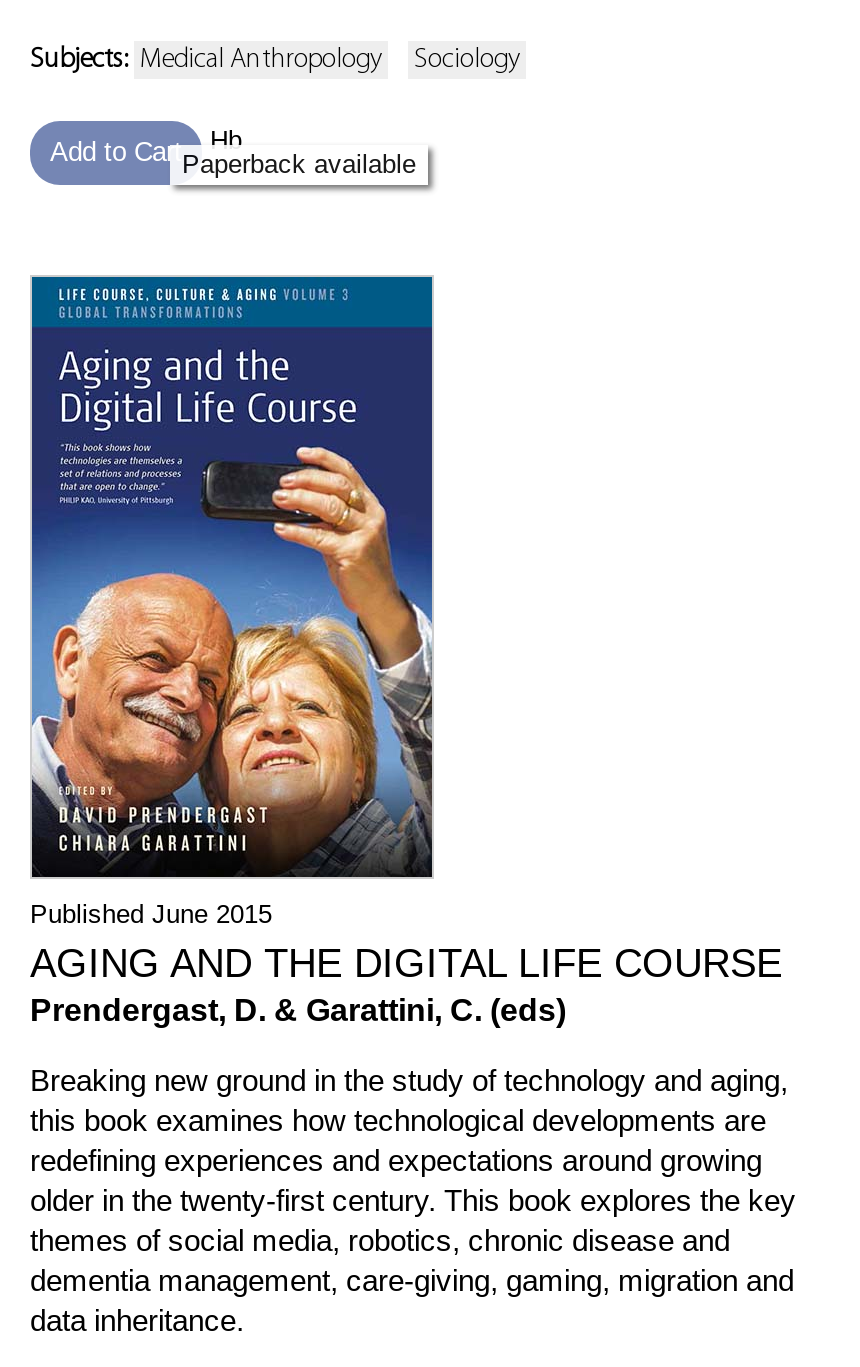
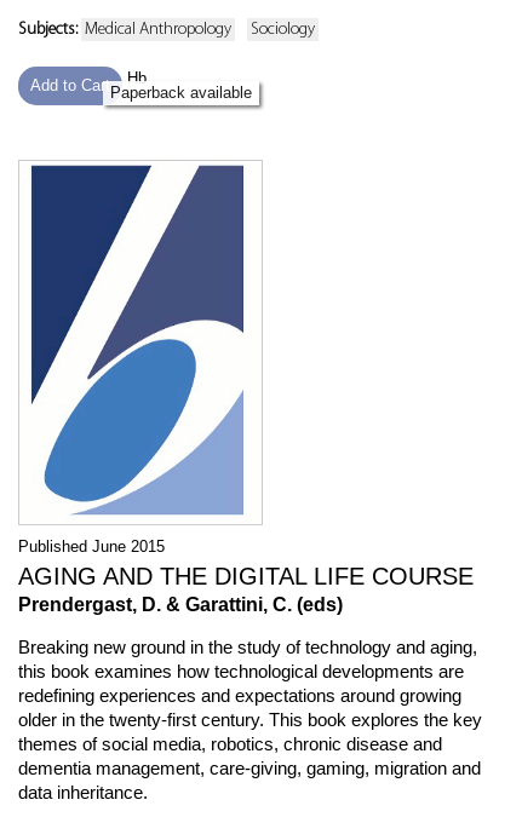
- [image]
+ [image]
